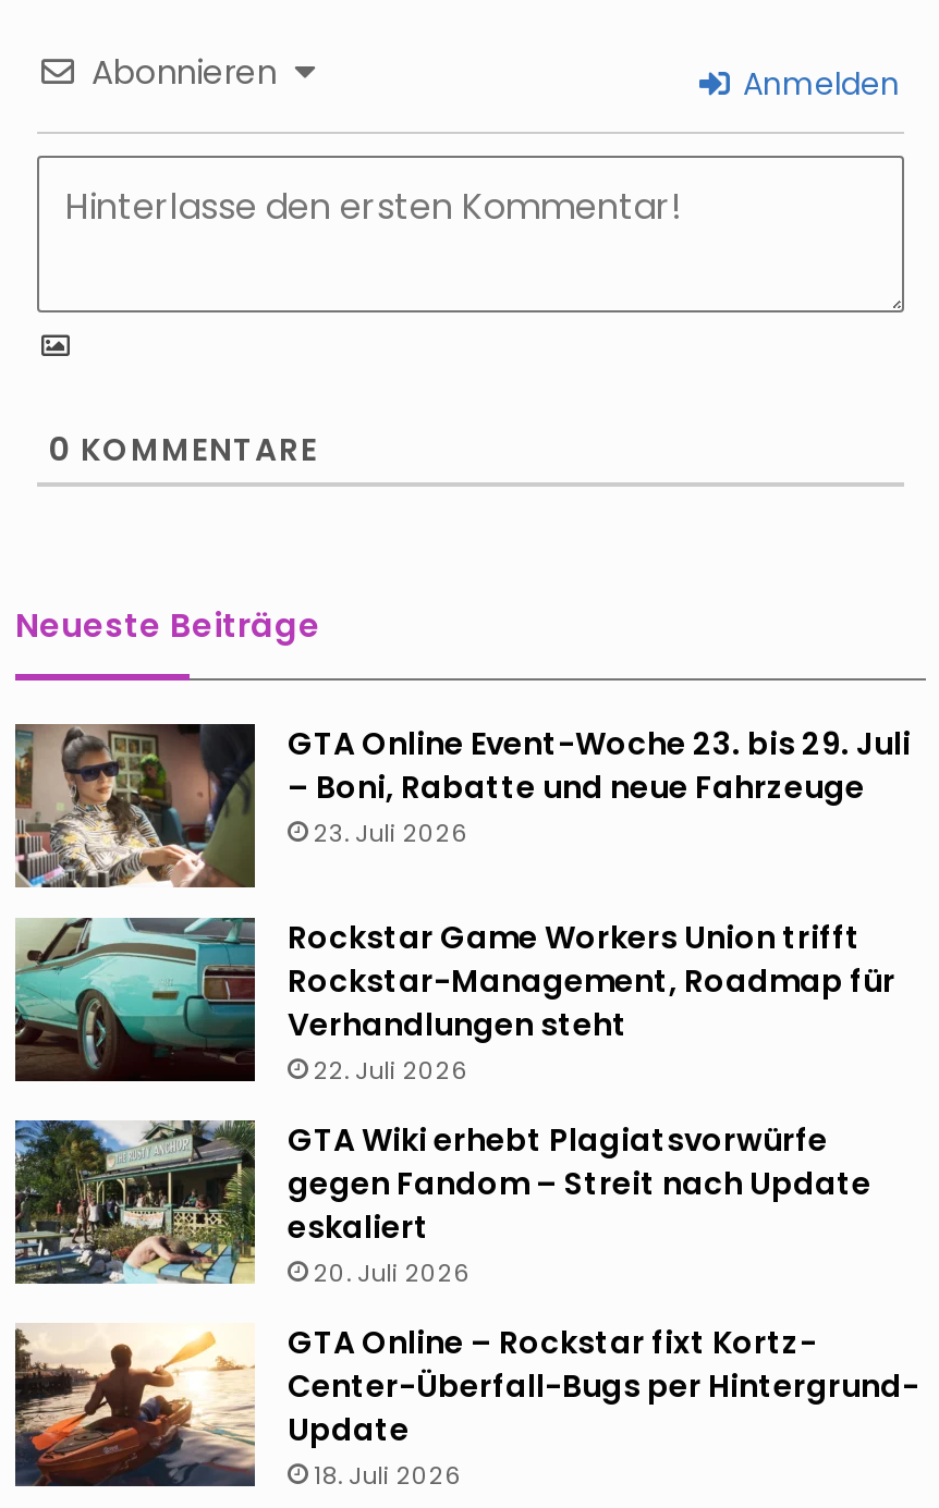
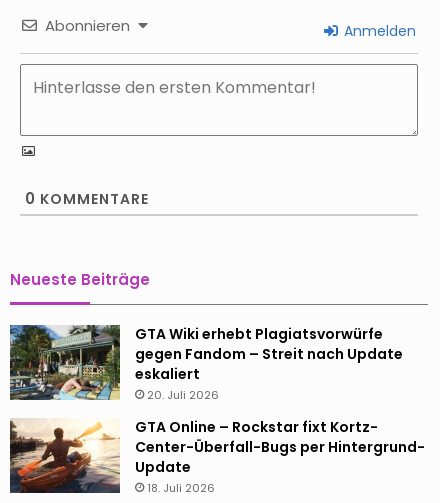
- [image]
- GTA Online Event-Woche 23. bis 29. Juli
- – Boni, Rabatte und neue Fahrzeuge
- 23. Juli 2026
- Rockstar Game Workers Union trifft
- Rockstar-Management, Roadmap für
- Verhandlungen steht
- 22. Juli 2026

- [image]
